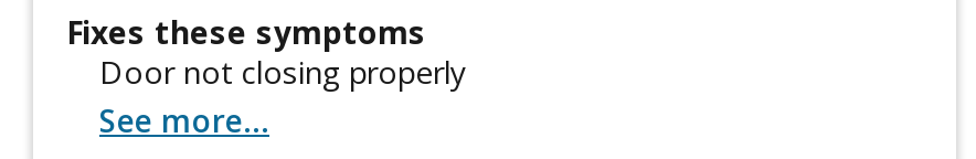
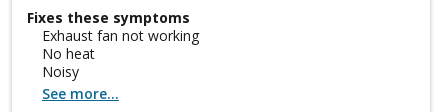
- Door not closing properly
+ Exhaust fan not working
+ No heat
+ Noisy
